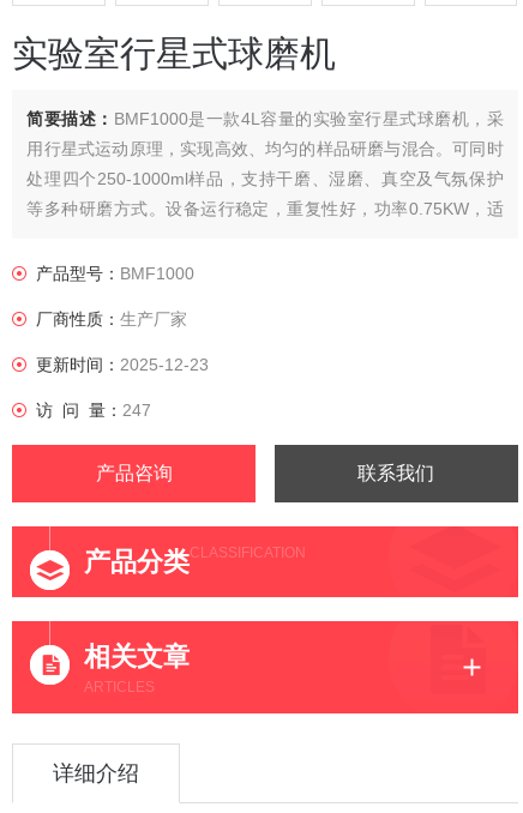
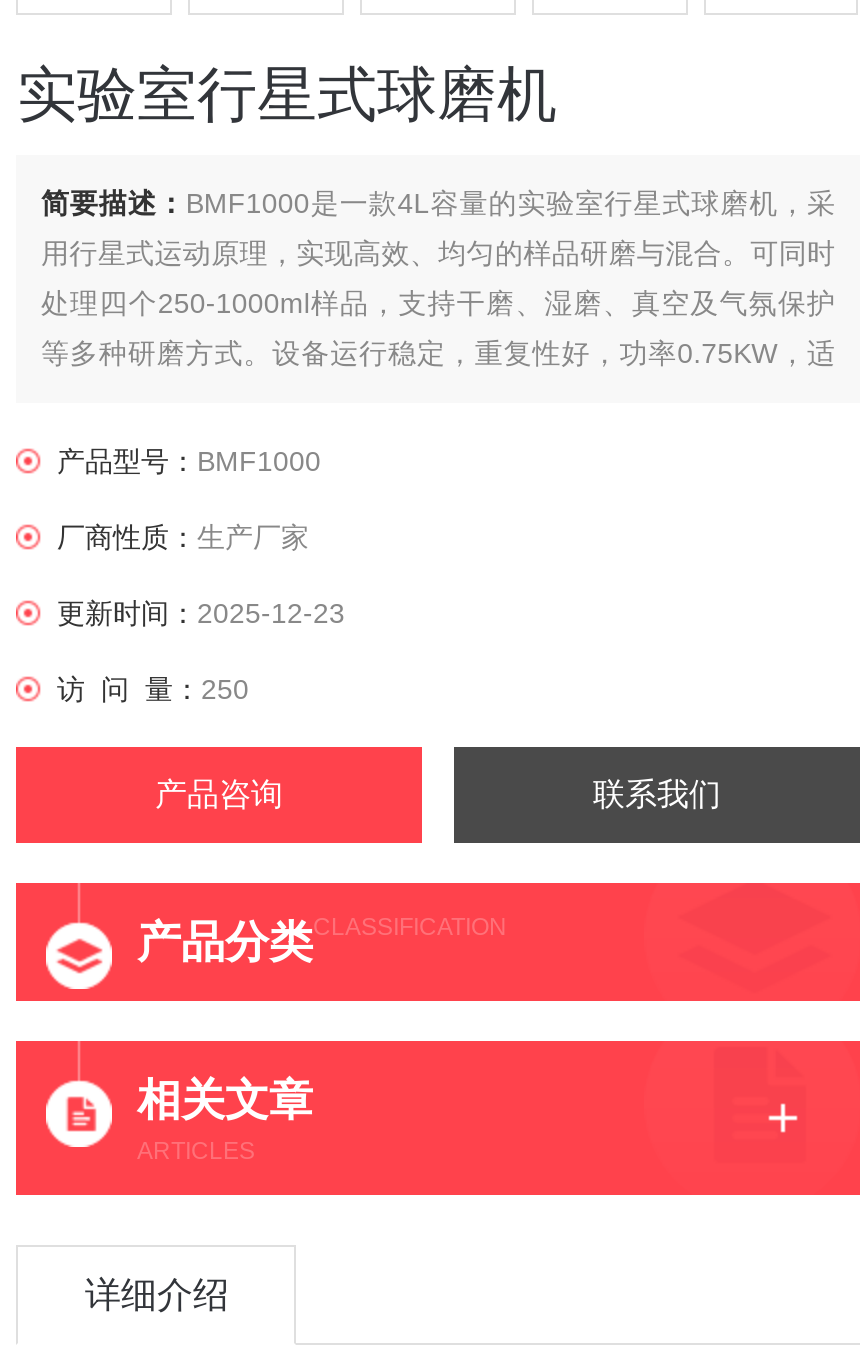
- 访 问 量：247
+ 访 问 量：250
